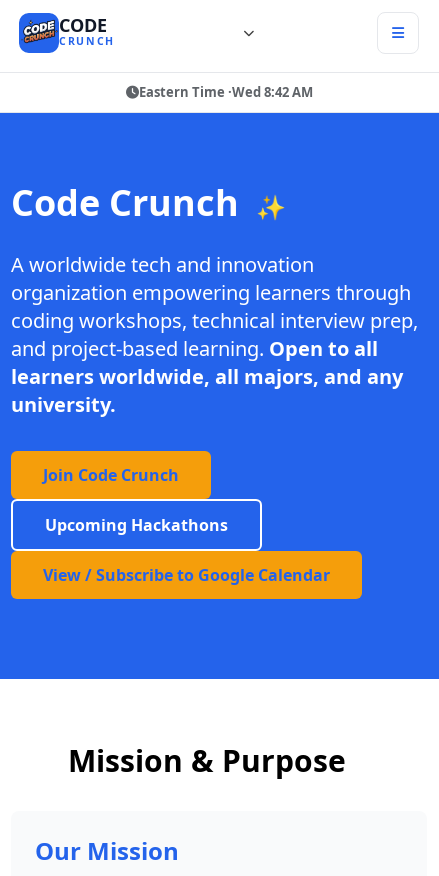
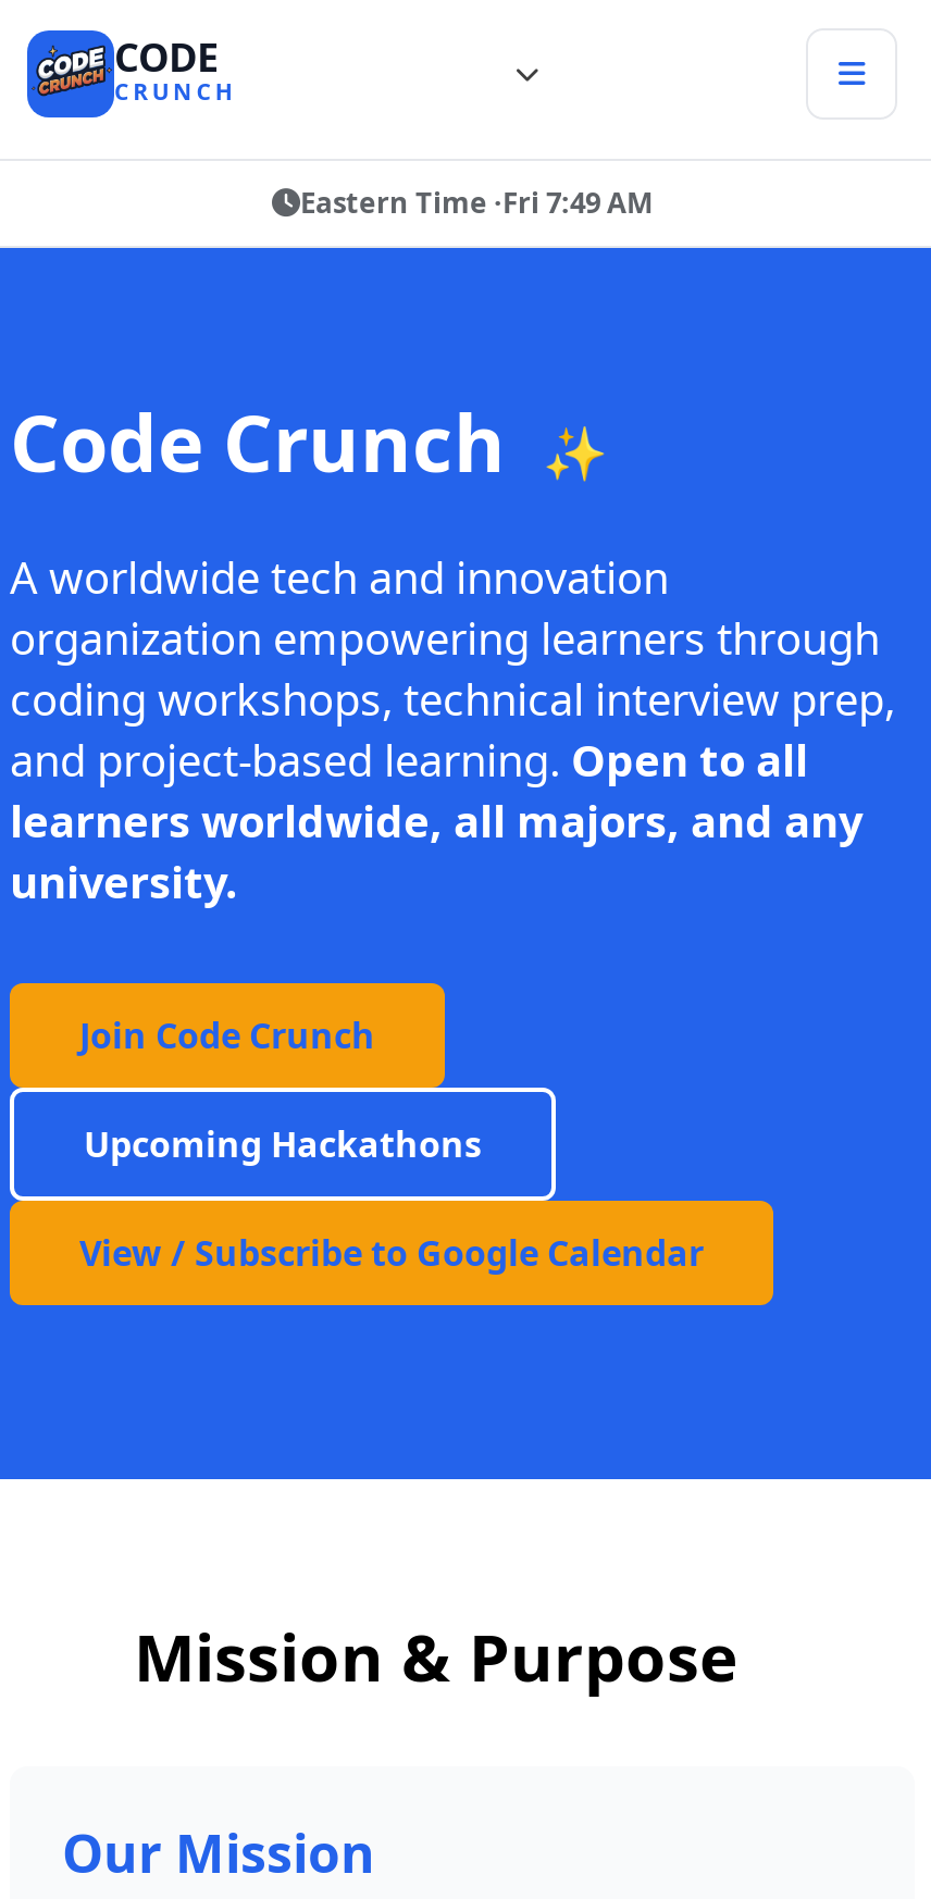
- Eastern Time · Wed 8:42 AM
+ Eastern Time · Fri 7:49 AM
